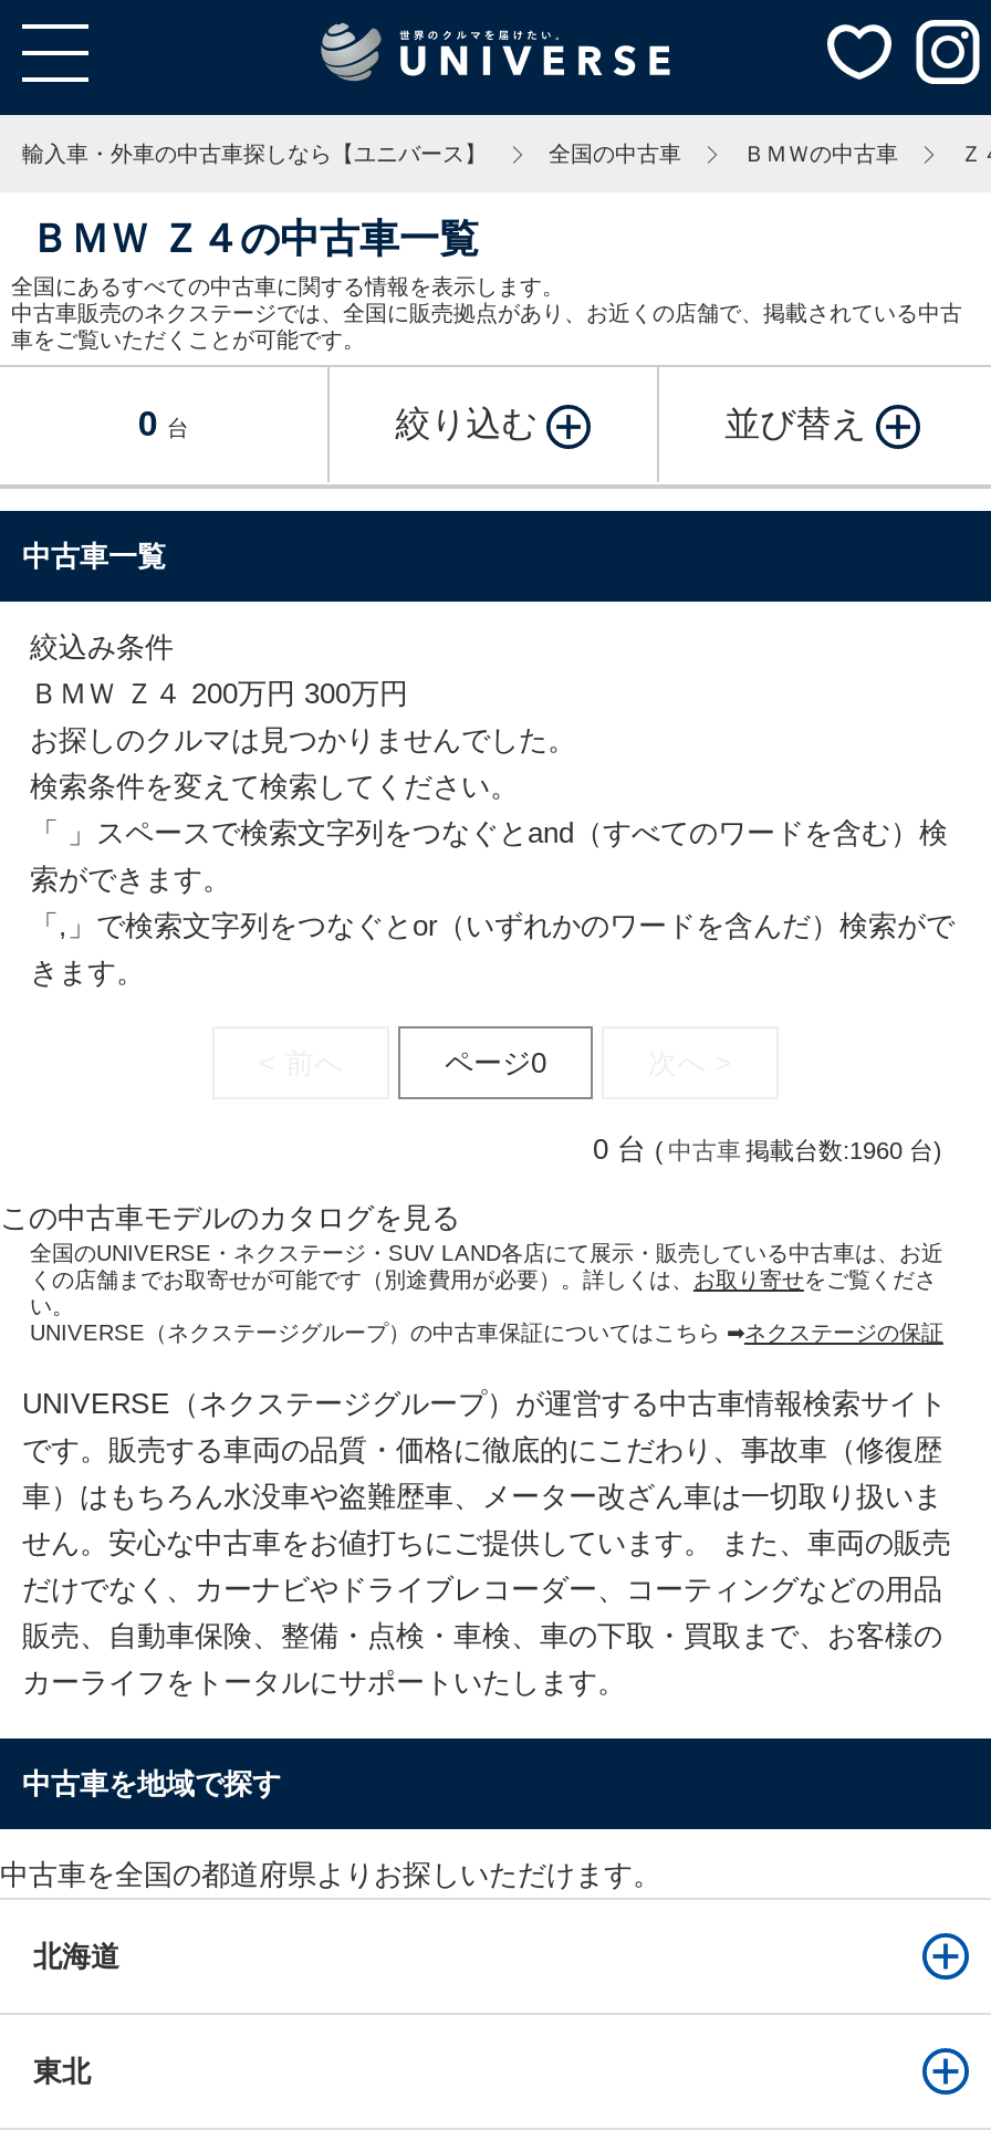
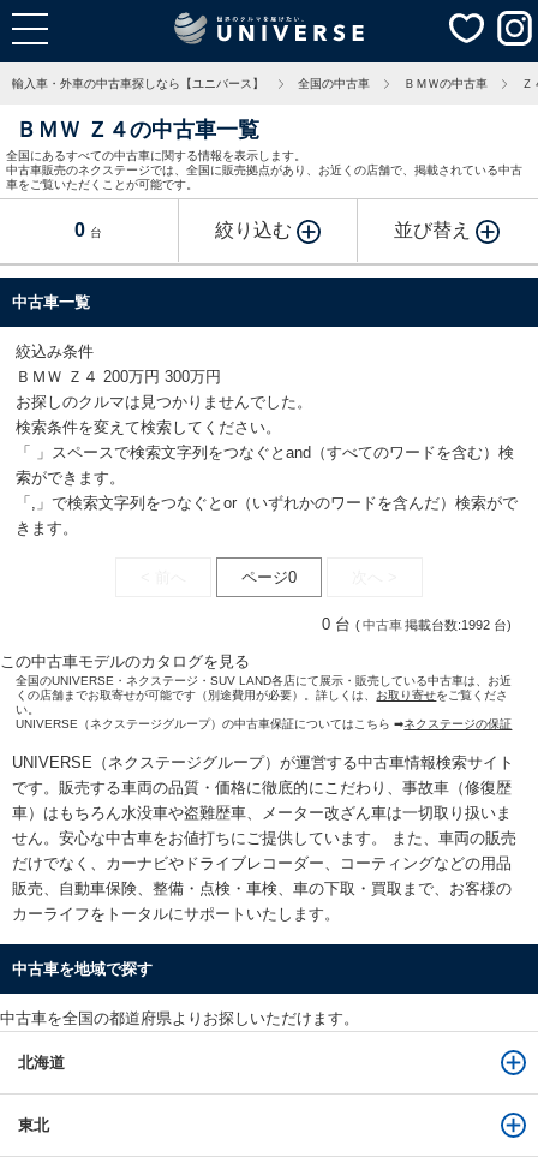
- 0 台( 中古車 掲載台数:1960 台)
+ 0 台( 中古車 掲載台数:1992 台)
